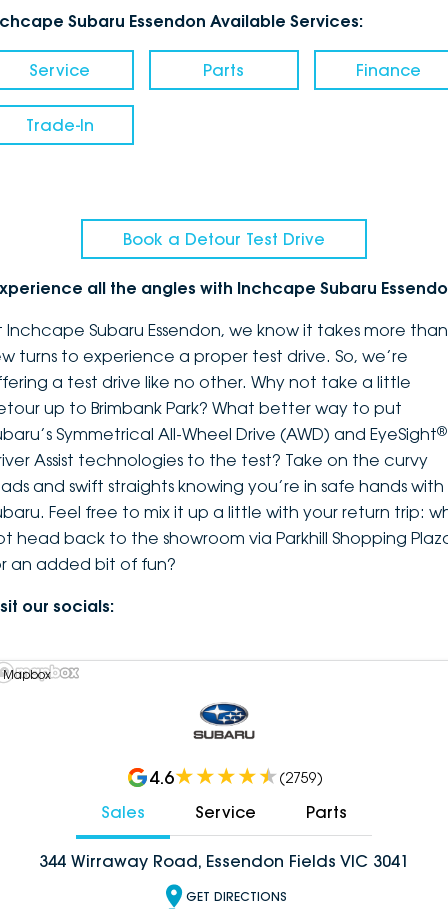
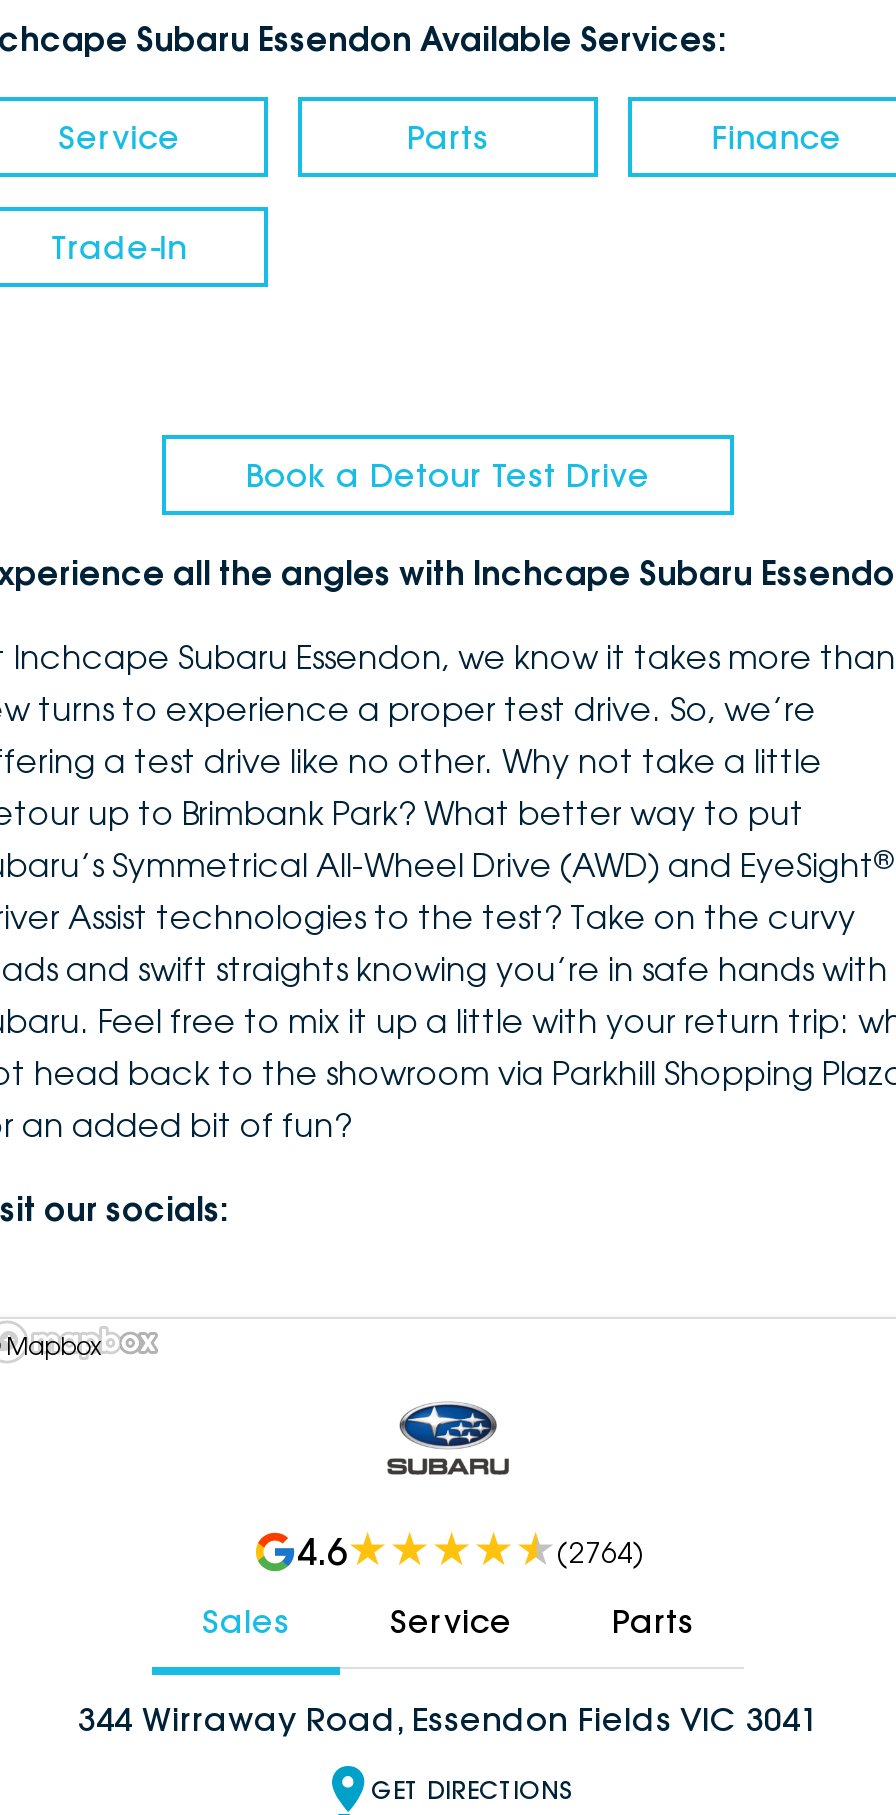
- (2759)
+ (2764)
